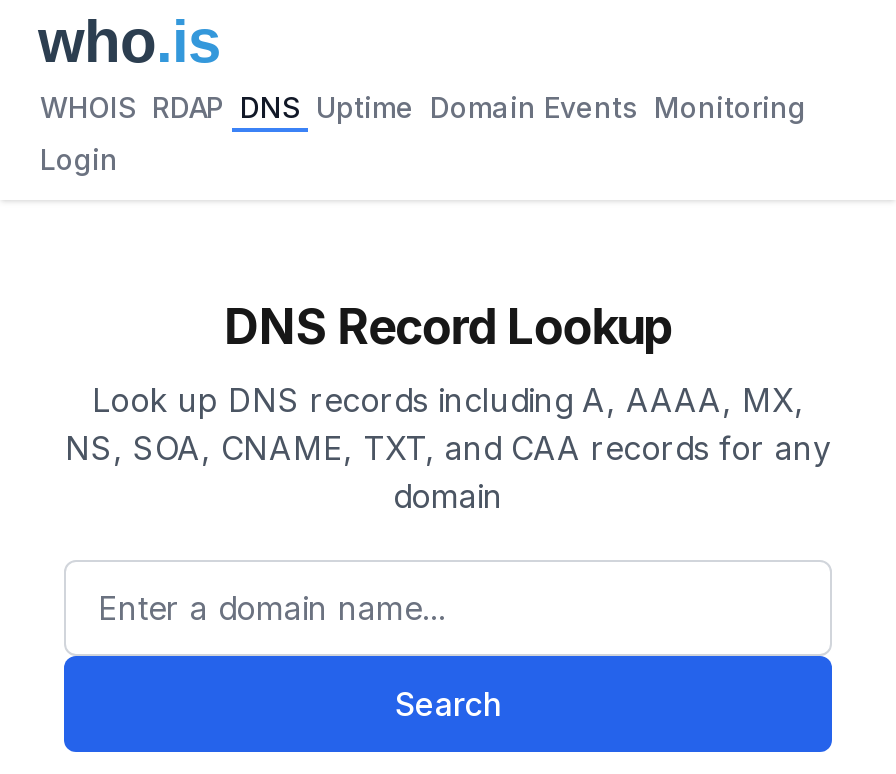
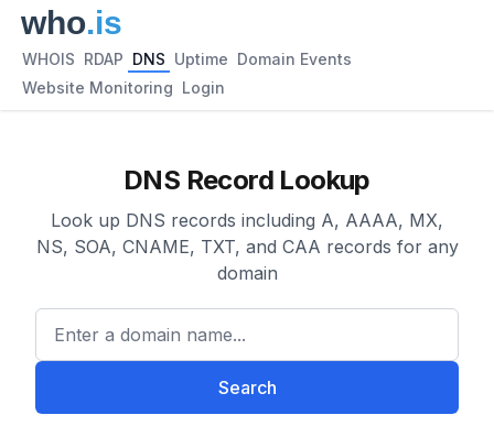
- WHOIS RDAP DNS Uptime Domain Events Monitoring
+ WHOIS RDAP DNS Uptime Domain Events

- Login
+ Website Monitoring Login
